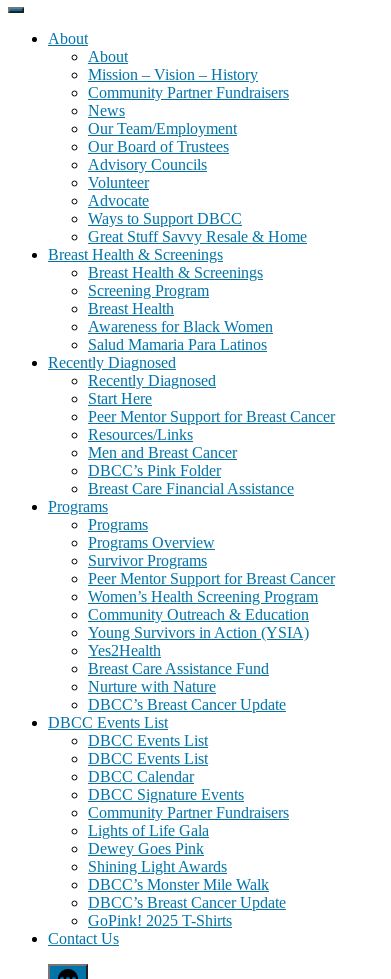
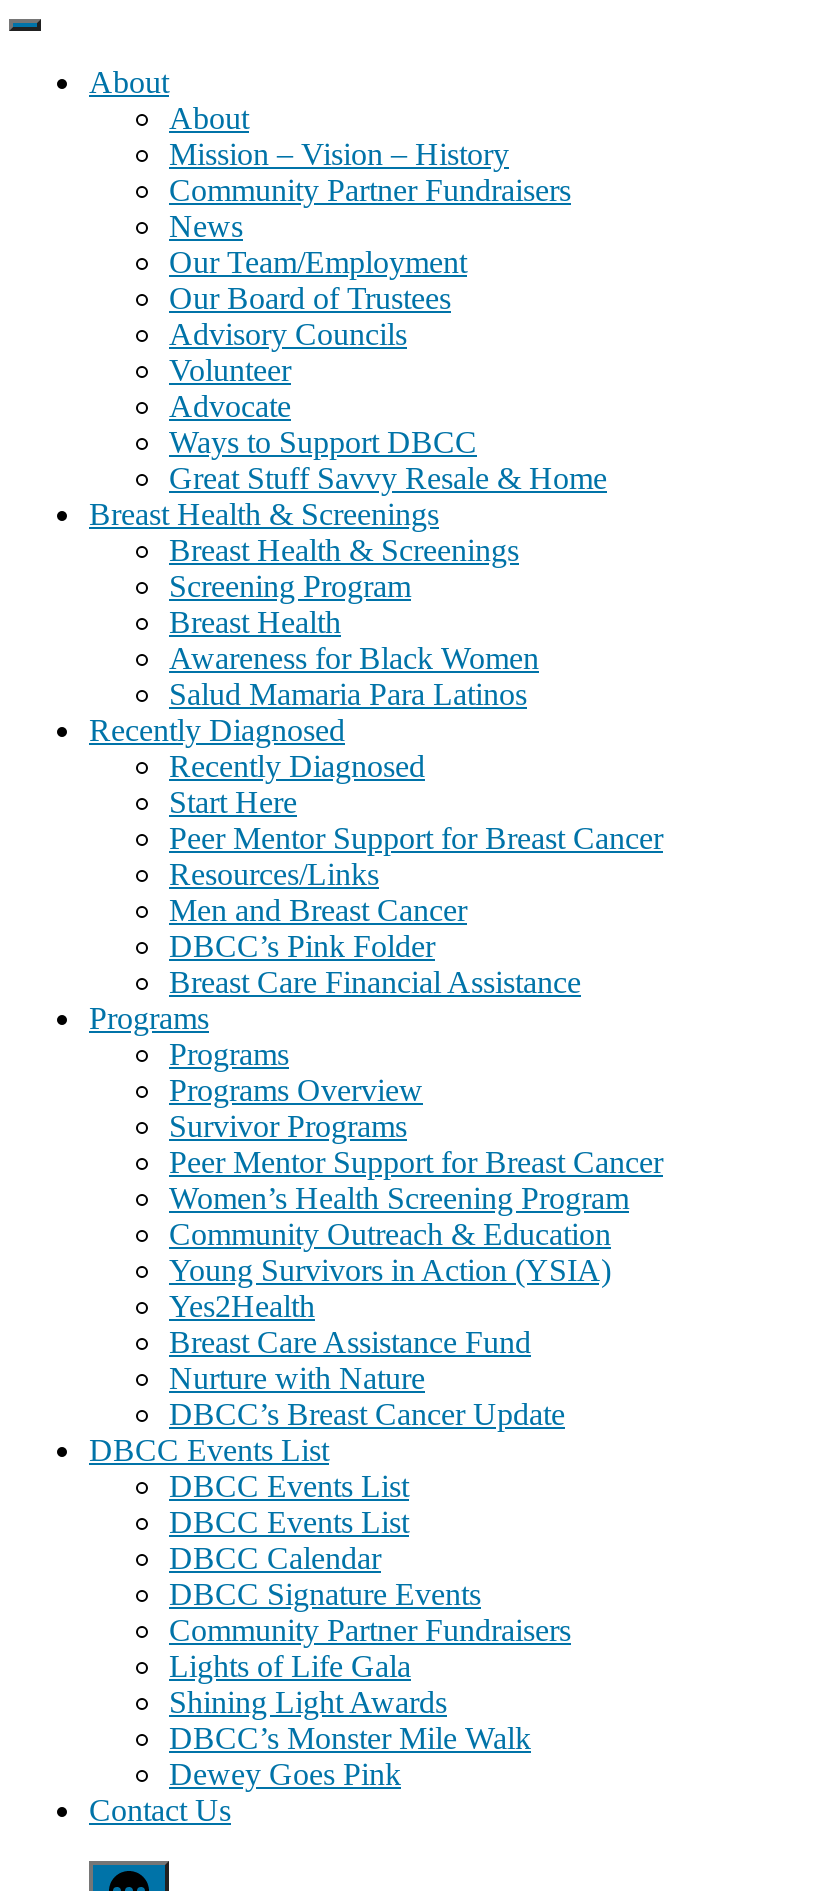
moved down: Dewey Goes Pink

- DBCC’s Breast Cancer Update
- GoPink! 2025 T-Shirts
